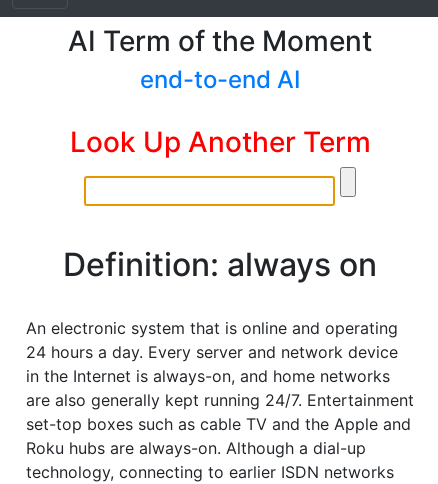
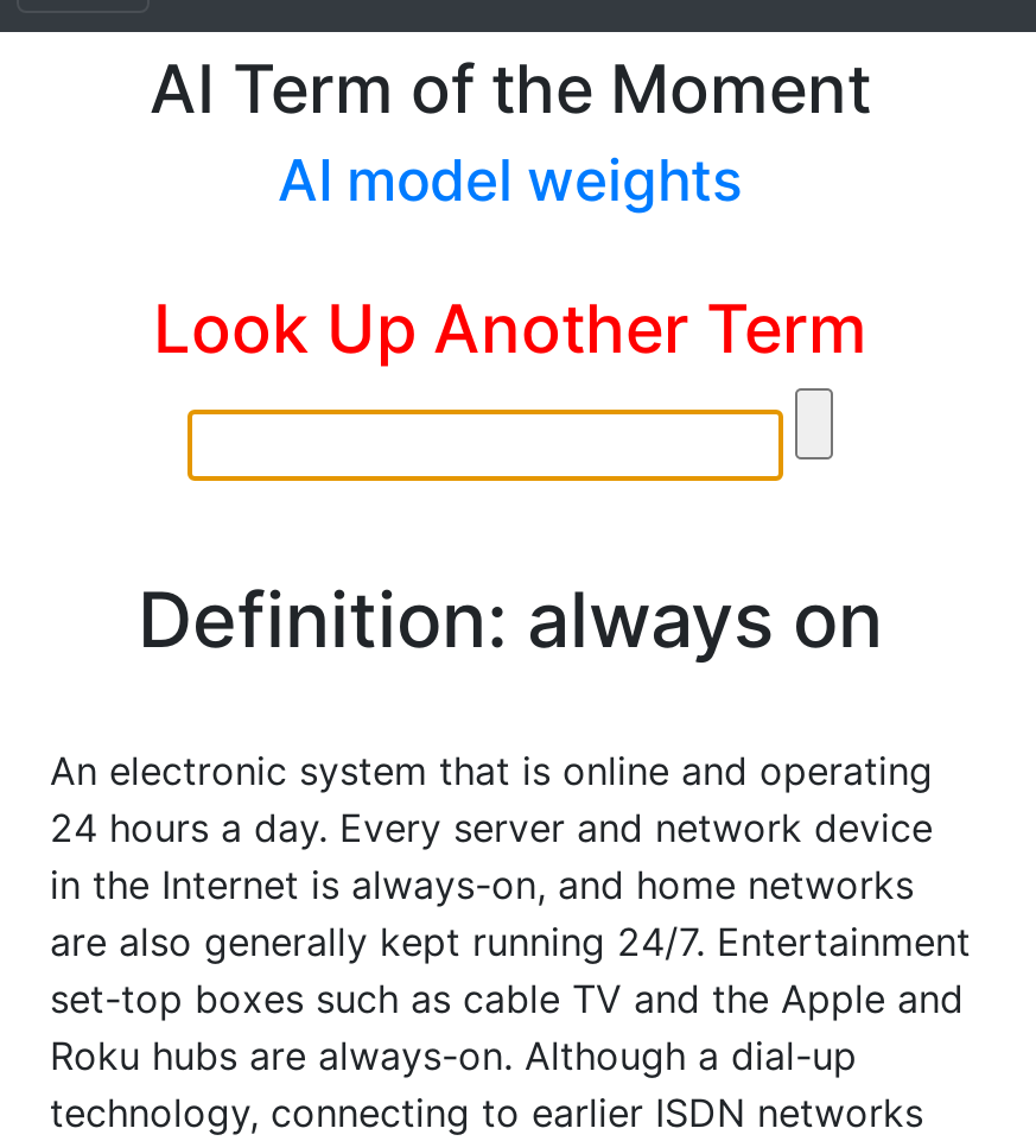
- end-to-end AI
+ AI model weights
